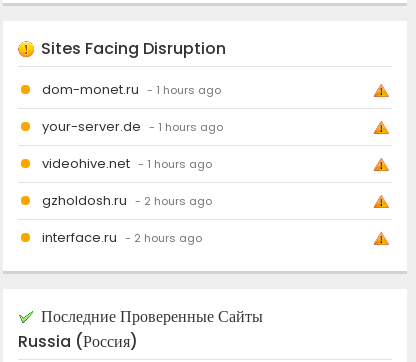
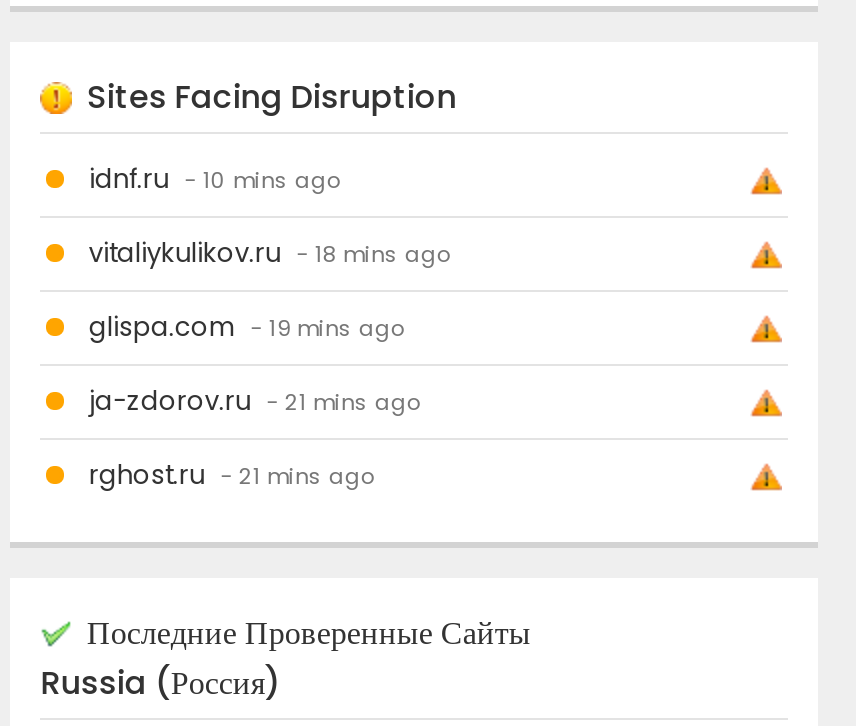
- dom-monet.ru - 1 hours ago
+ idnf.ru - 10 mins ago

- your-server.de - 1 hours ago
+ vitaliykulikov.ru - 18 mins ago

- videohive.net - 1 hours ago
+ glispa.com - 19 mins ago

- gzholdosh.ru - 2 hours ago
+ ja-zdorov.ru - 21 mins ago

- interface.ru - 2 hours ago
+ rghost.ru - 21 mins ago
